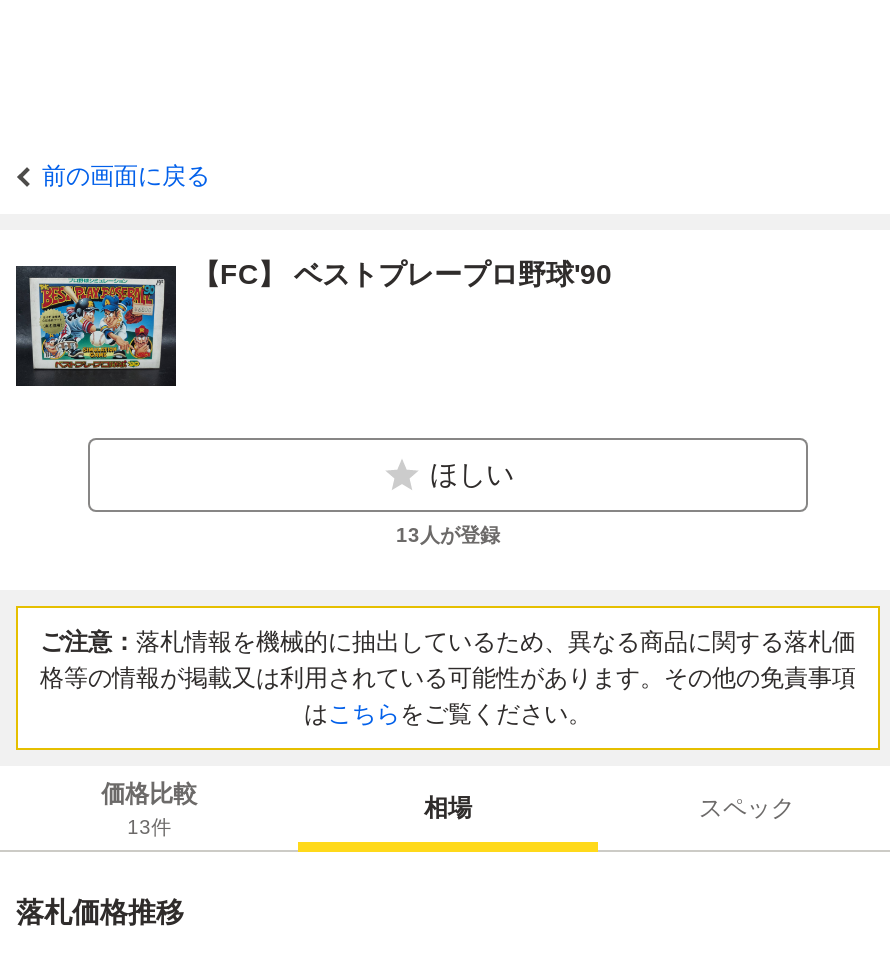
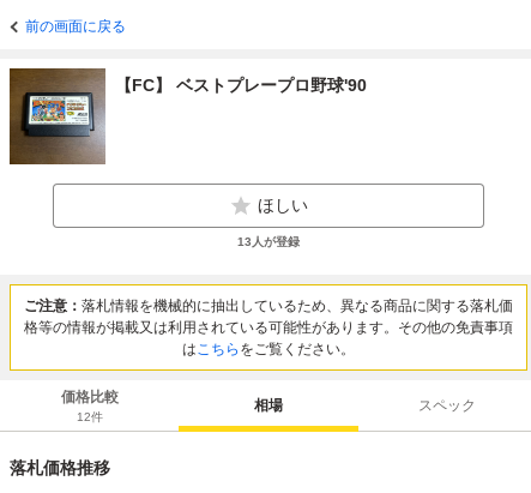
- [image]
+ [image]

- 13件
+ 12件
